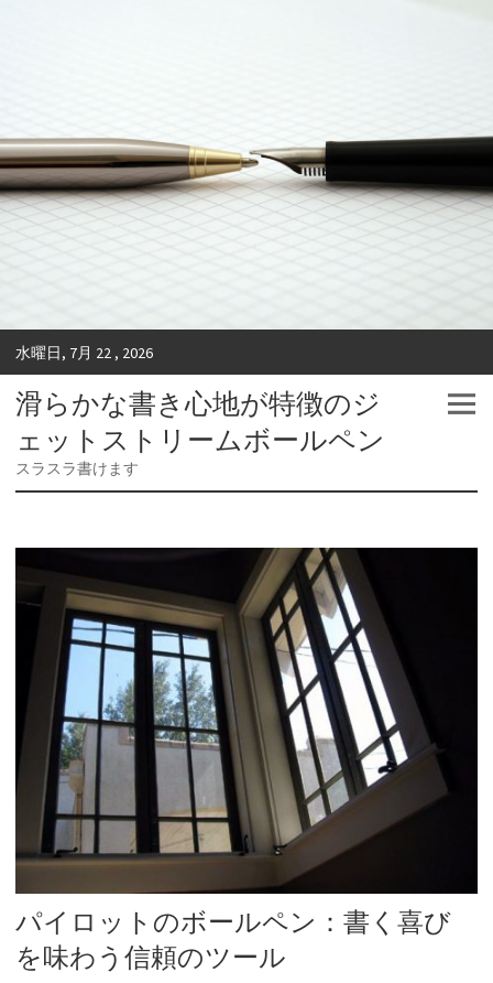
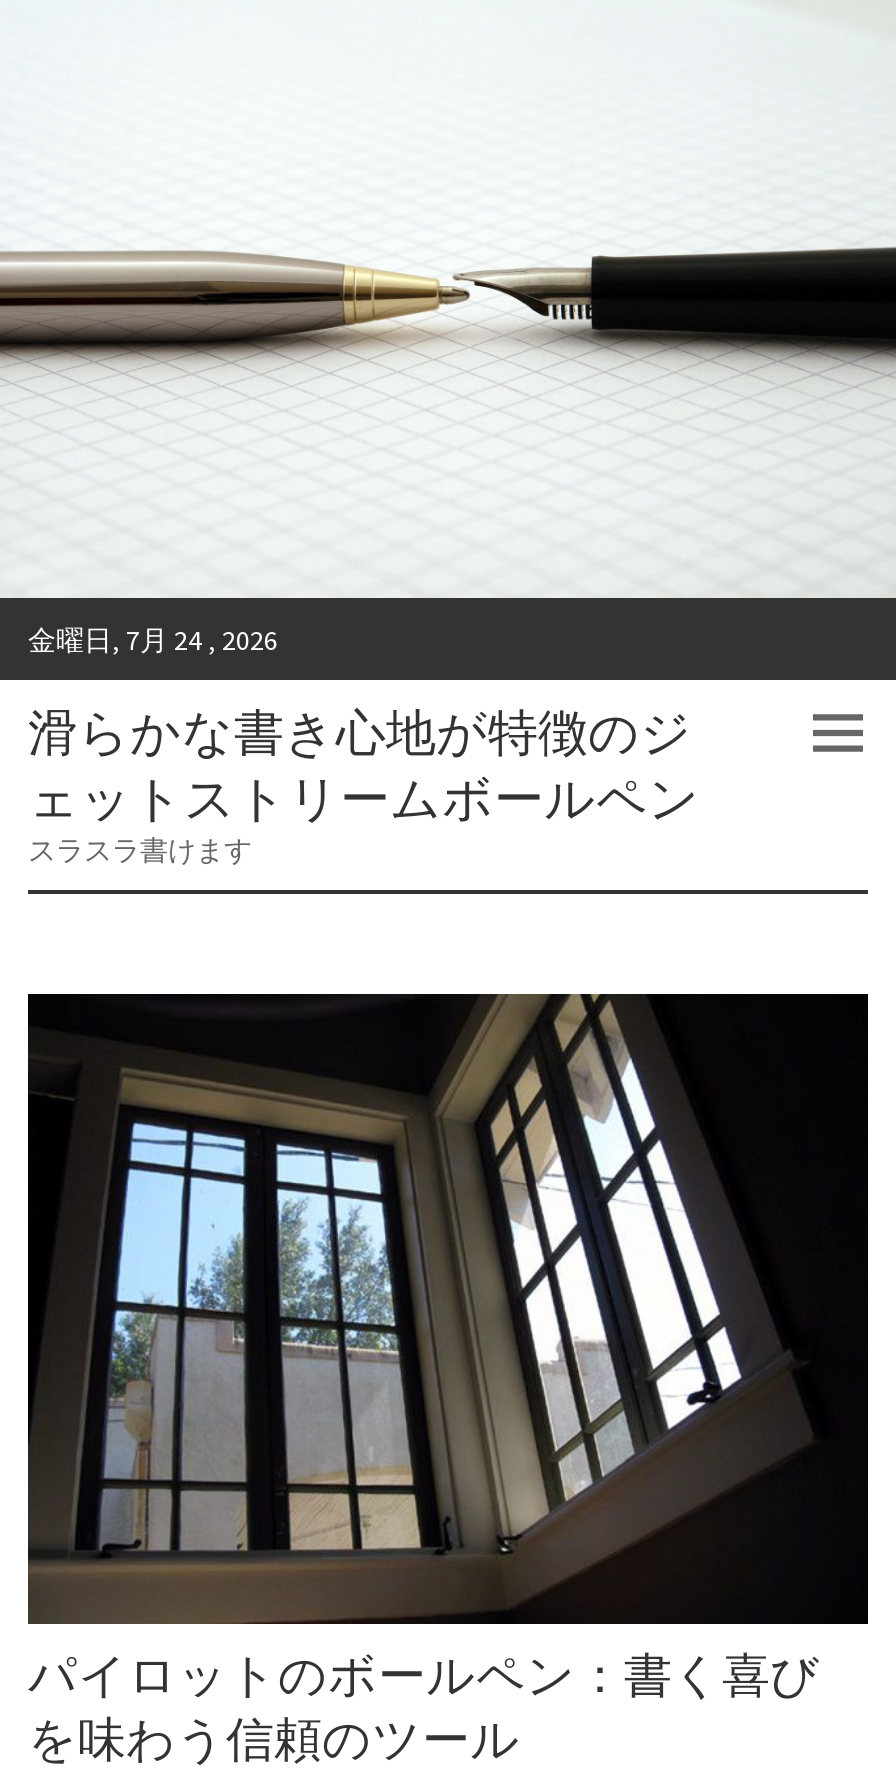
- 水曜日, 7月 22 , 2026
+ 金曜日, 7月 24 , 2026
